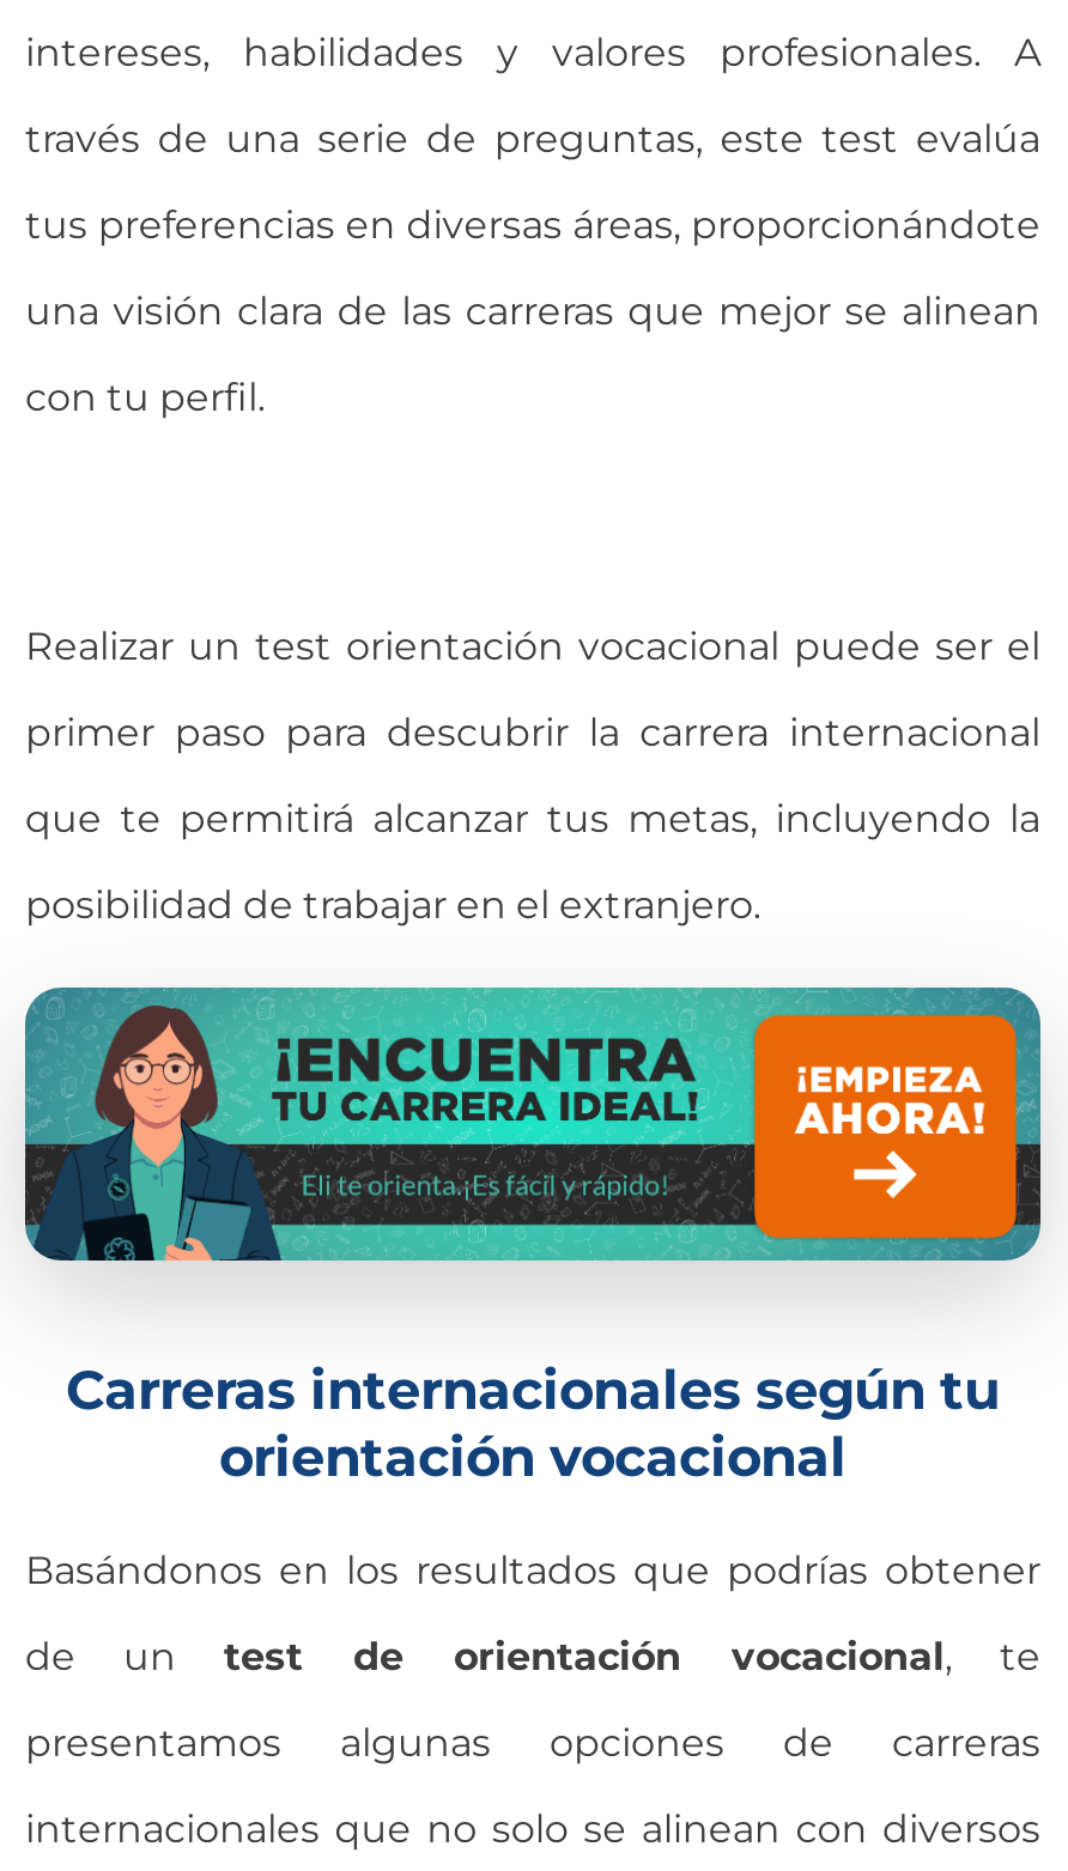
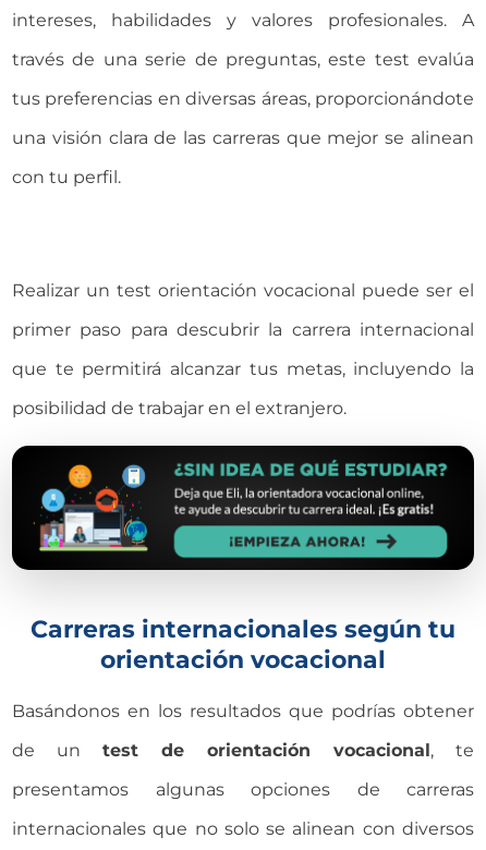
- [image]
+ [image]
